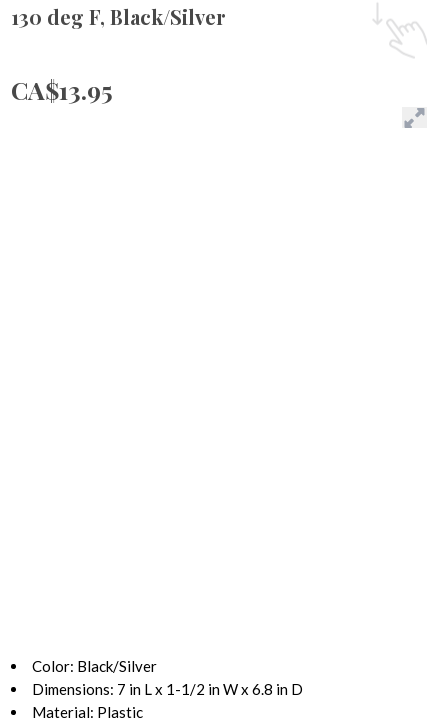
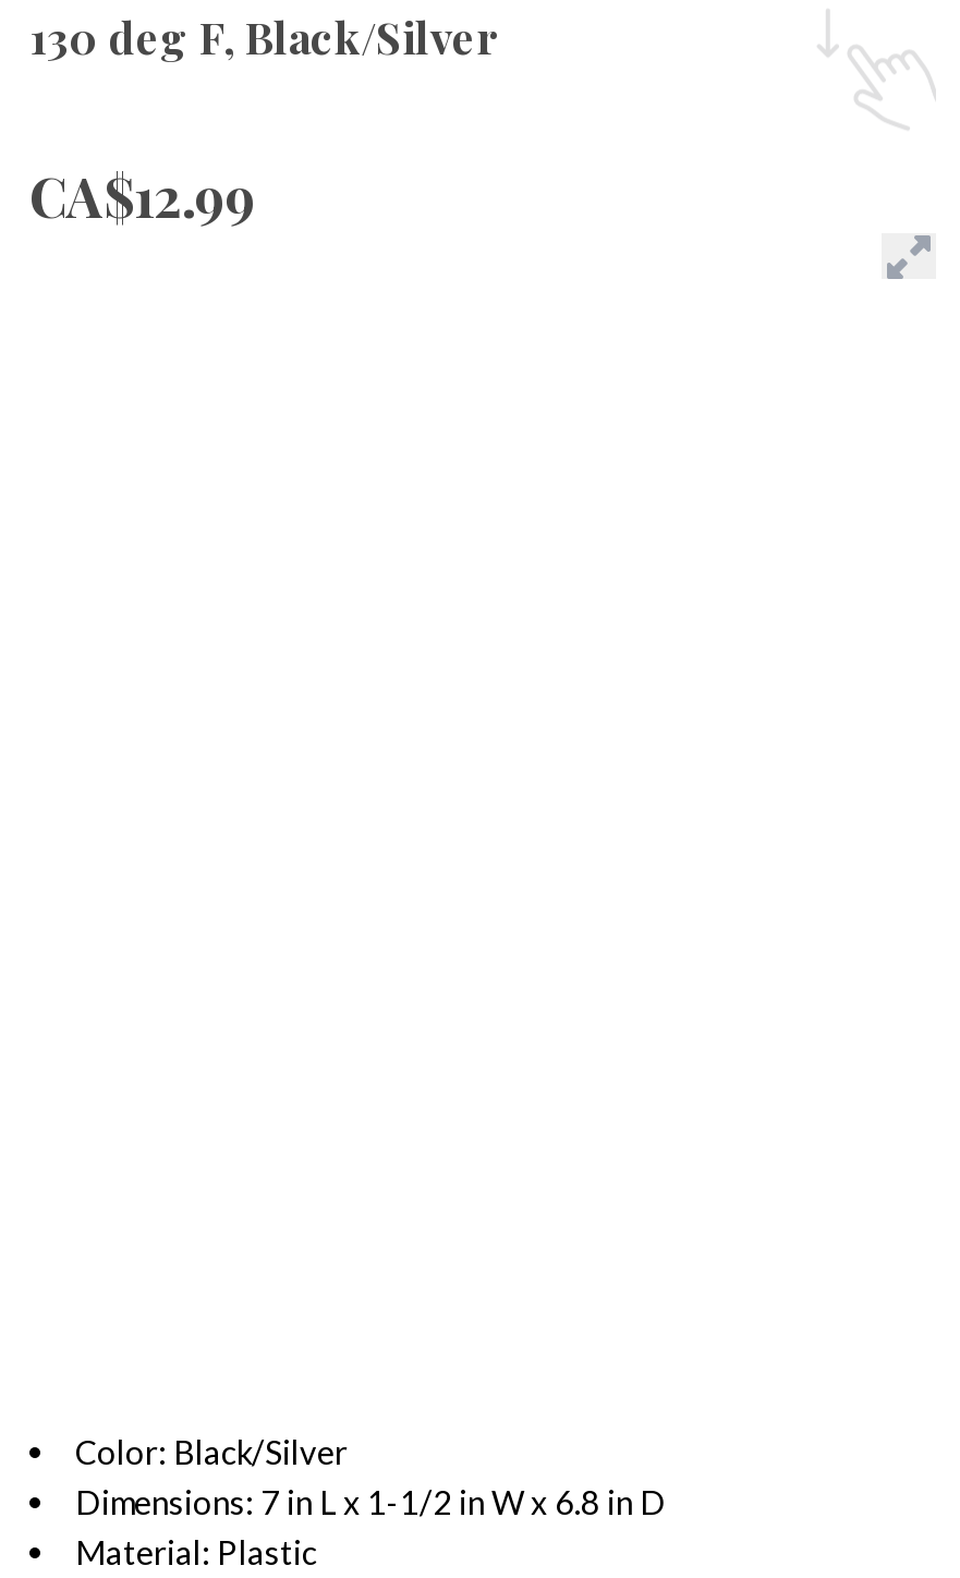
- CA$13.95
+ CA$12.99
